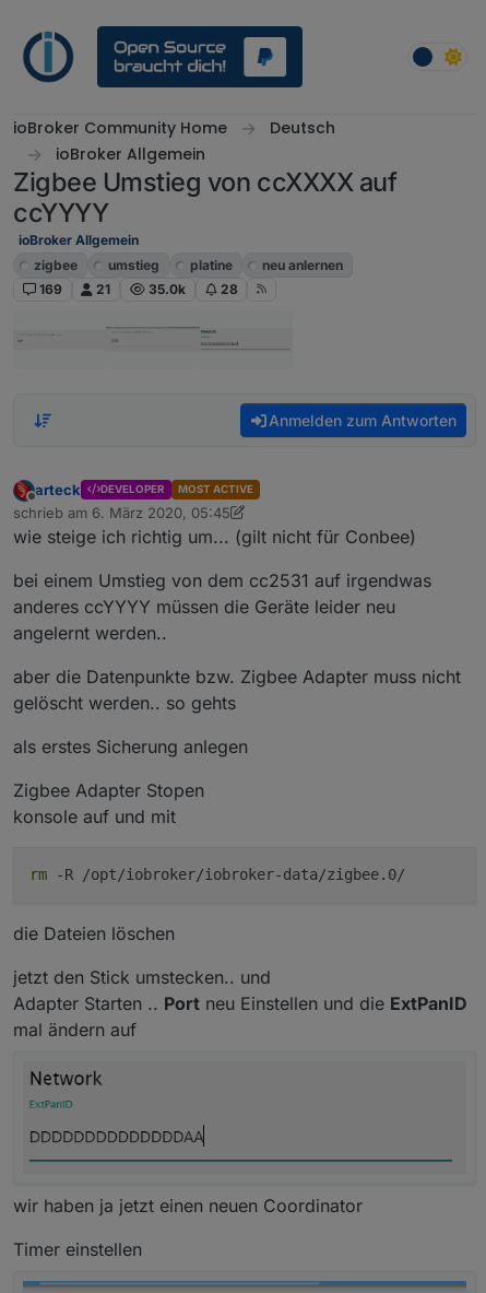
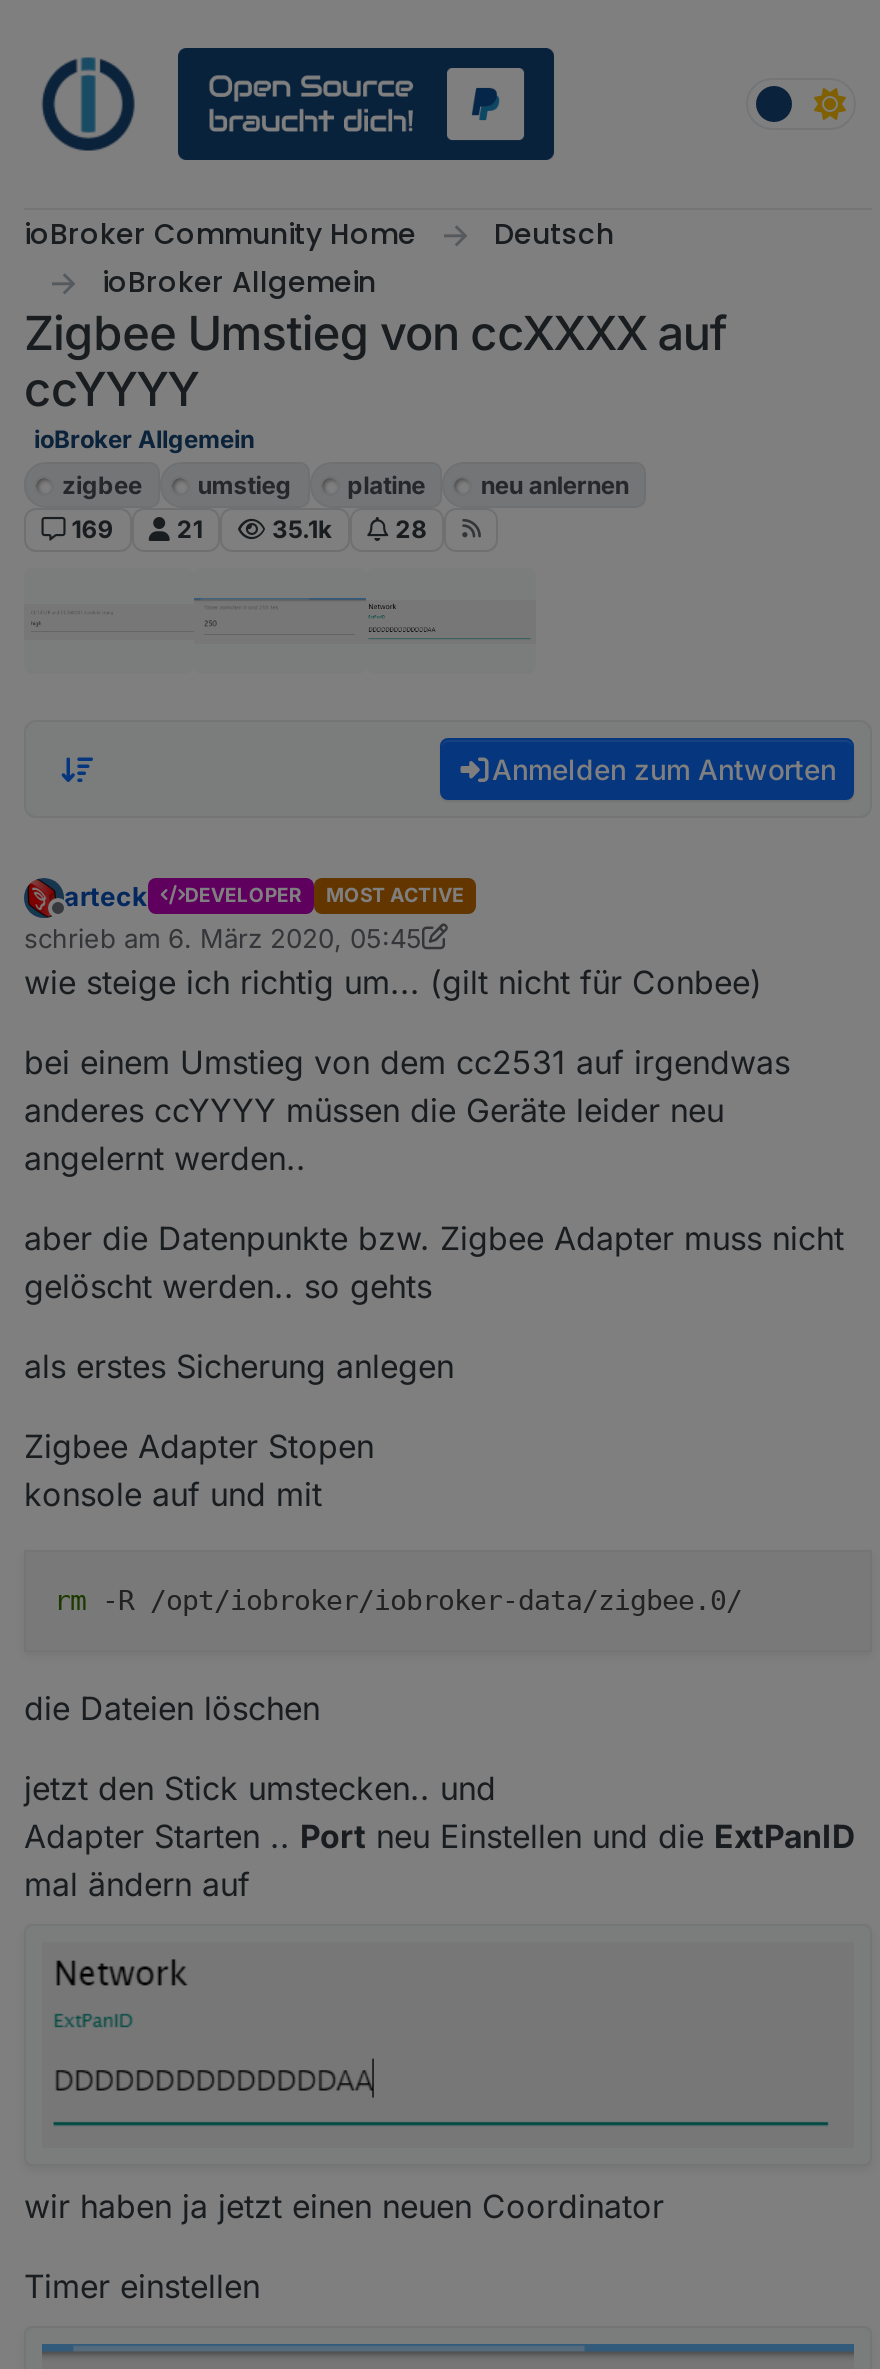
- 35.0k
+ 35.1k
